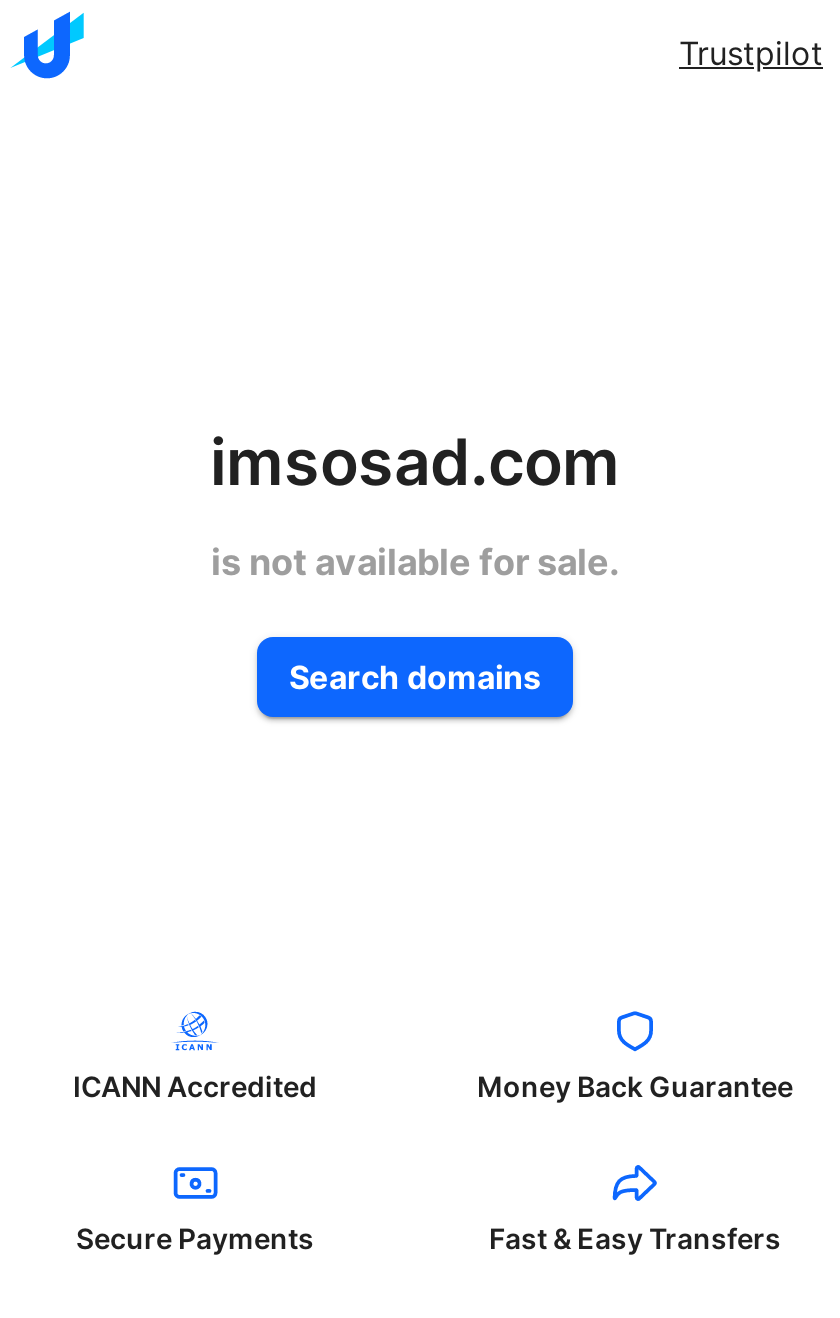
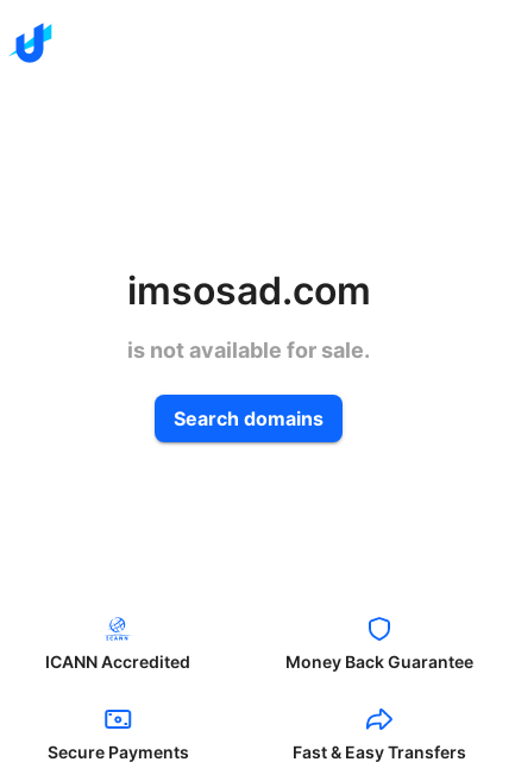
- Trustpilot
